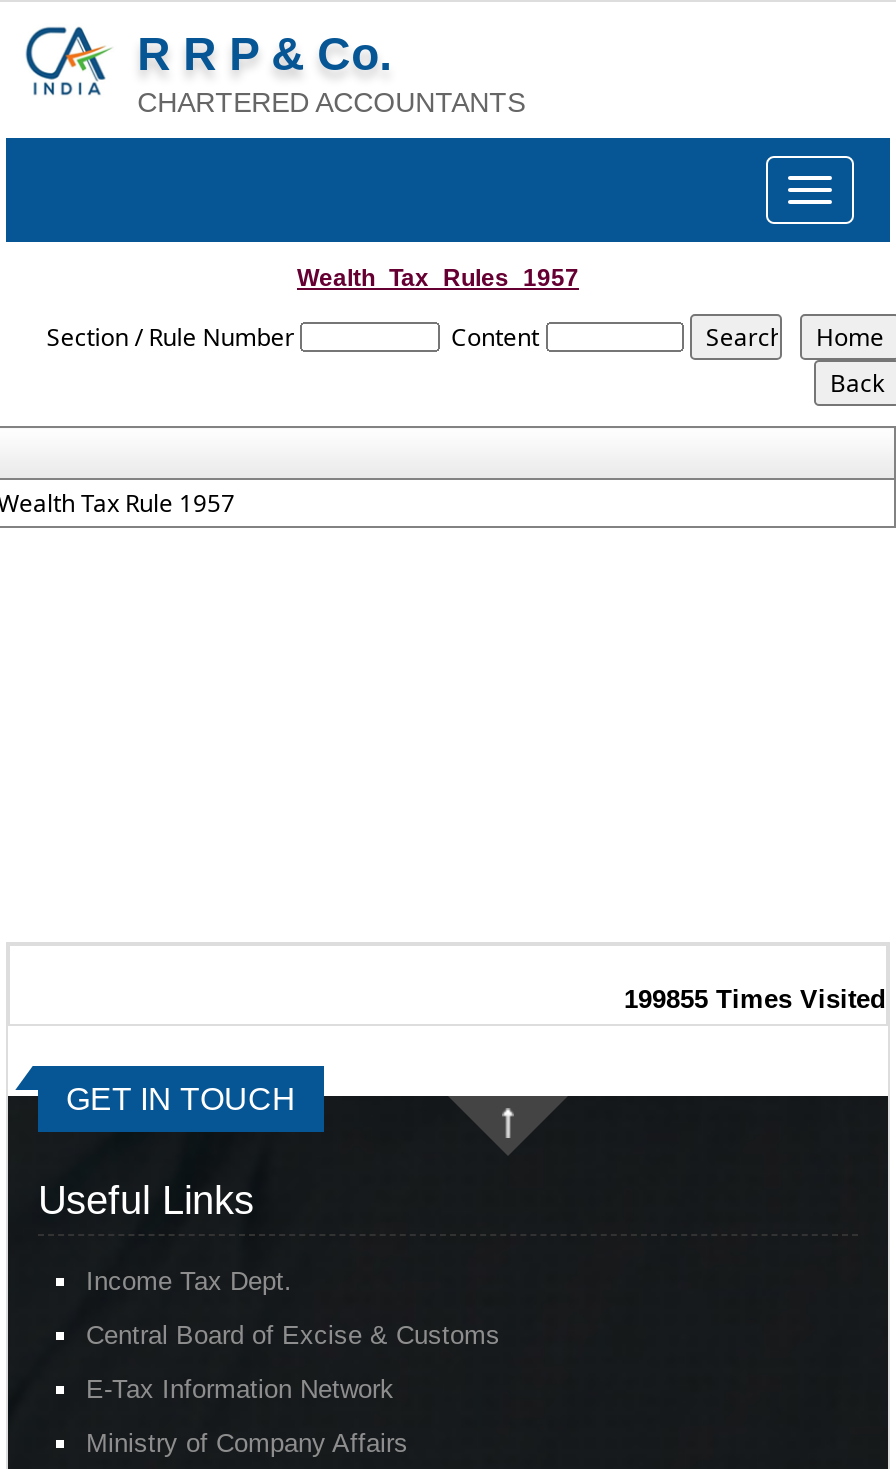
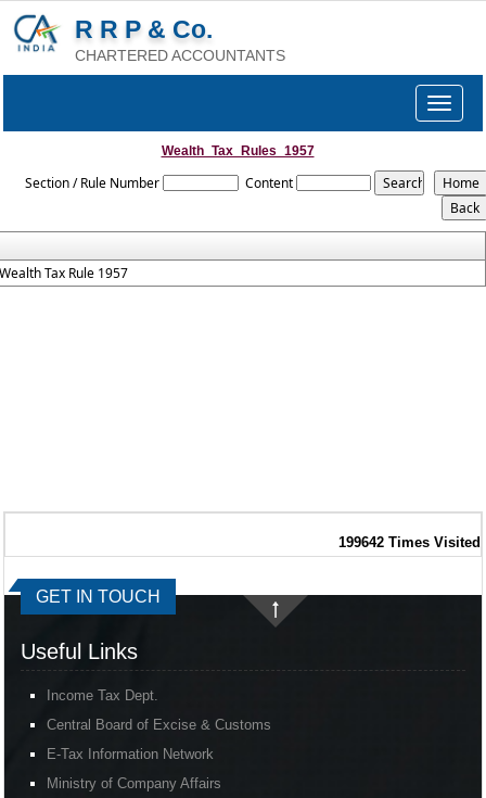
- 199855 Times Visited
+ 199642 Times Visited
